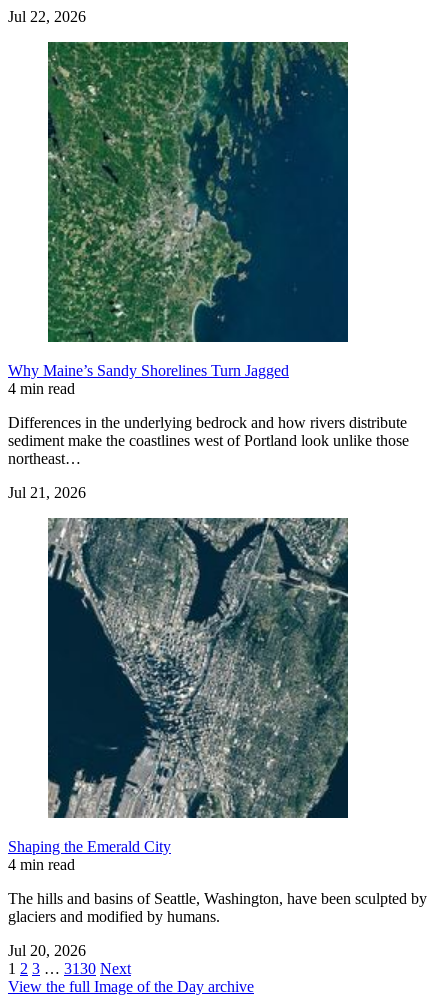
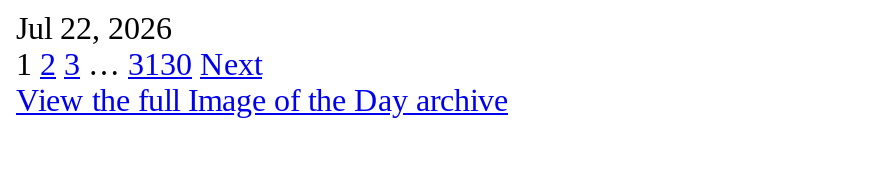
- [image]
- Why Maine’s Sandy Shorelines Turn Jagged
- 4 min read
- Differences in the underlying bedrock and how rivers distribute
- sediment make the coastlines west of Portland look unlike those
- northeast…
- Jul 21, 2026

- [image]
- Shaping the Emerald City
- 4 min read
- The hills and basins of Seattle, Washington, have been sculpted by
- glaciers and modified by humans.
- Jul 20, 2026
